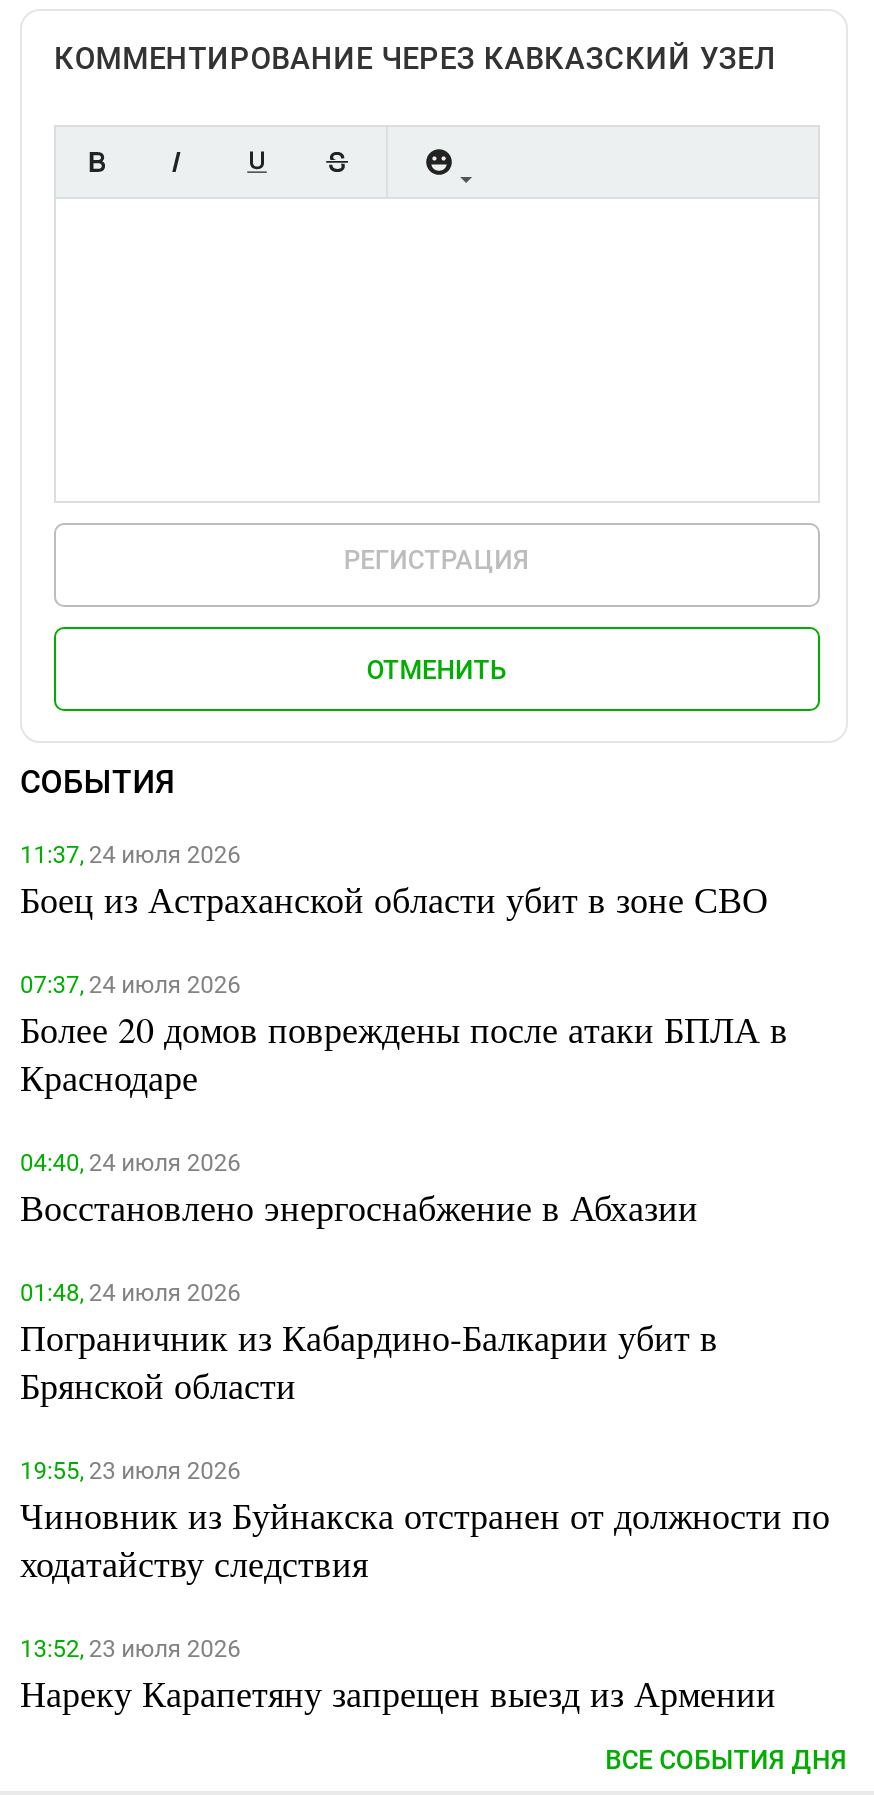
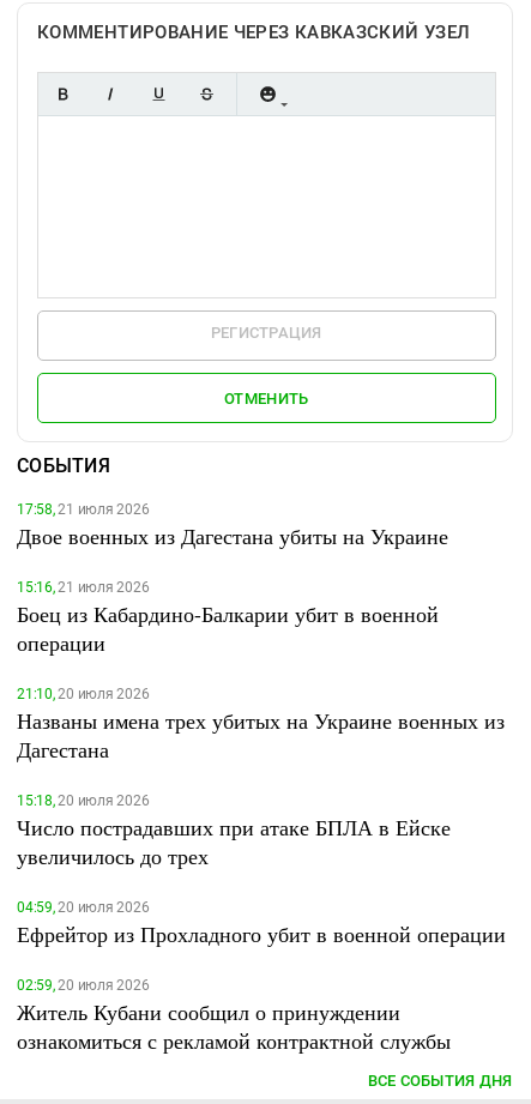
- 11:37, 24 июля 2026
- Боец из Астраханской области убит в зоне СВО
+ 17:58, 21 июля 2026
+ Двое военных из Дагестана убиты на Украине

- 07:37, 24 июля 2026
- Более 20 домов повреждены после атаки БПЛА в
- Краснодаре
+ 15:16, 21 июля 2026
+ Боец из Кабардино-Балкарии убит в военной
+ операции

- 04:40, 24 июля 2026
- Восстановлено энергоснабжение в Абхазии
+ 21:10, 20 июля 2026
+ Названы имена трех убитых на Украине военных из
+ Дагестана

- 01:48, 24 июля 2026
- Пограничник из Кабардино-Балкарии убит в
- Брянской области
+ 15:18, 20 июля 2026
+ Число пострадавших при атаке БПЛА в Ейске
+ увеличилось до трех

- 19:55, 23 июля 2026
- Чиновник из Буйнакска отстранен от должности по
- ходатайству следствия
+ 04:59, 20 июля 2026
+ Ефрейтор из Прохладного убит в военной операции

- 13:52, 23 июля 2026
- Нареку Карапетяну запрещен выезд из Армении
+ 02:59, 20 июля 2026
+ Житель Кубани сообщил о принуждении
+ ознакомиться с рекламой контрактной службы
